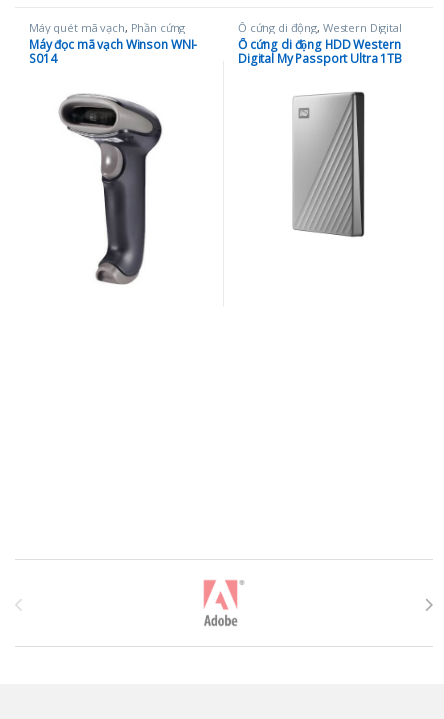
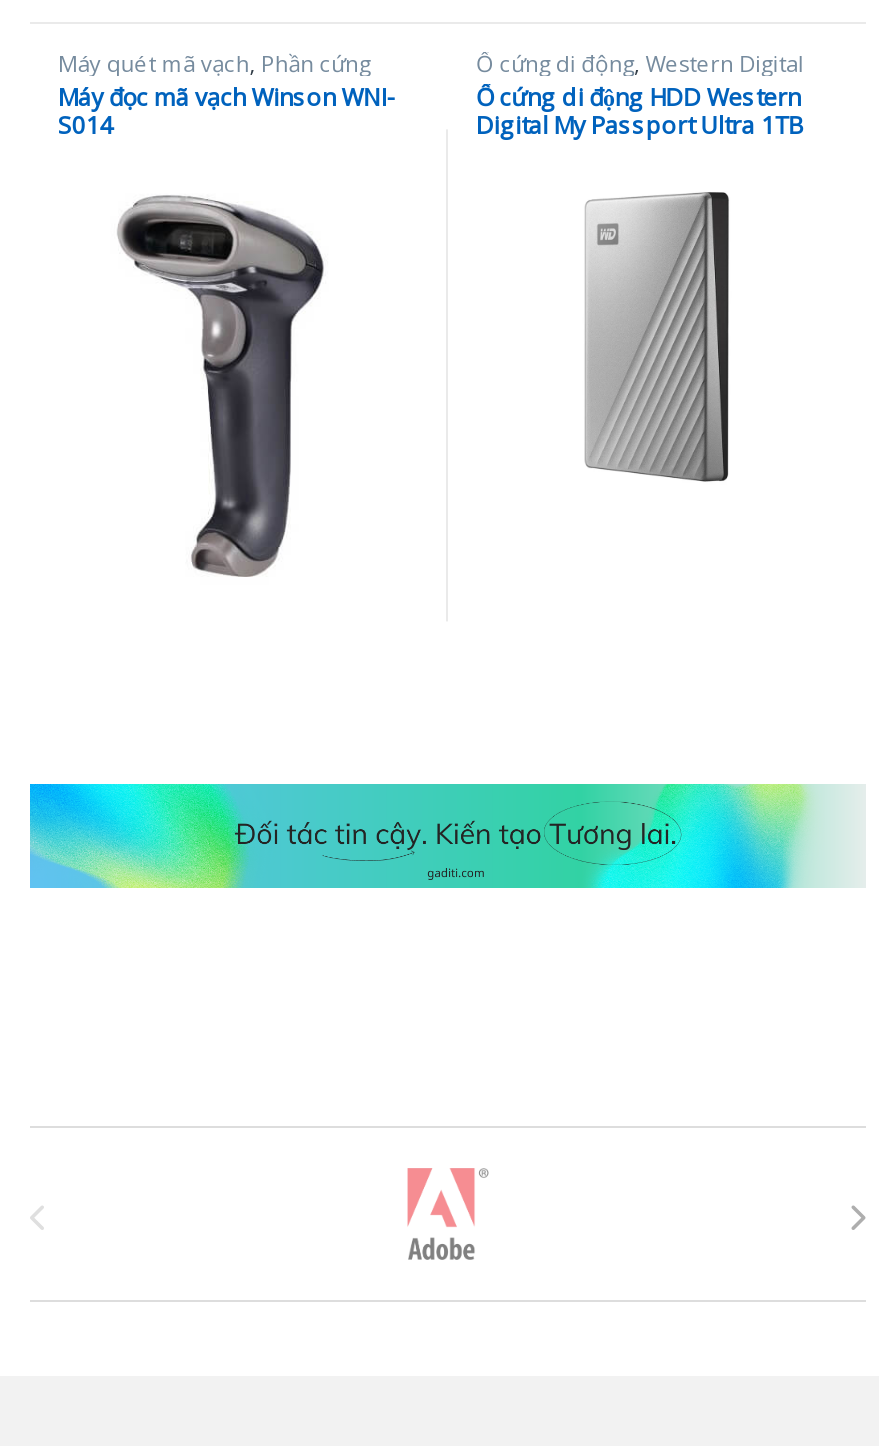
+ [image]
